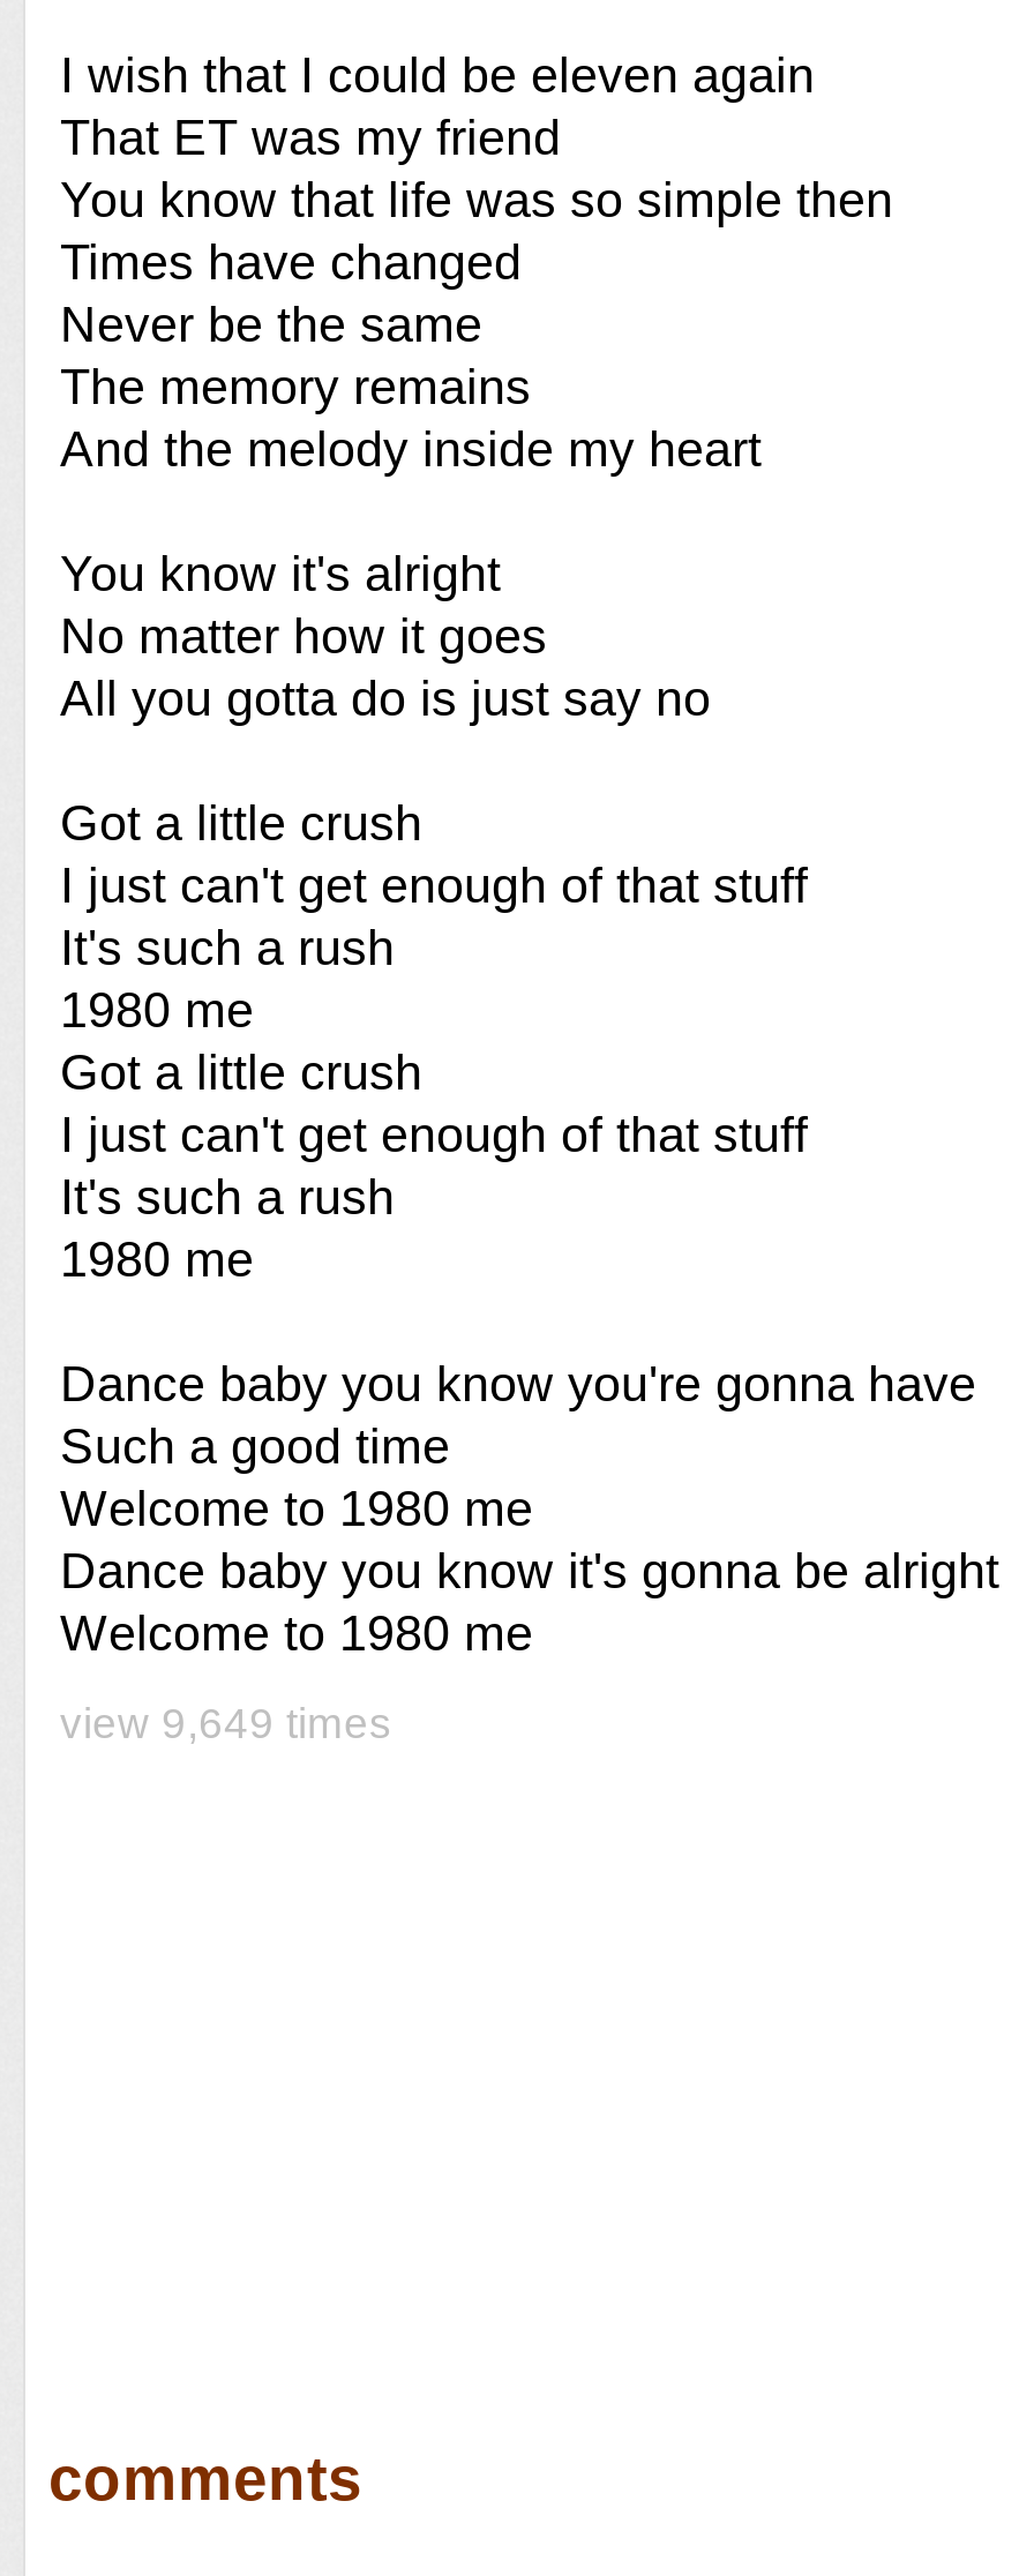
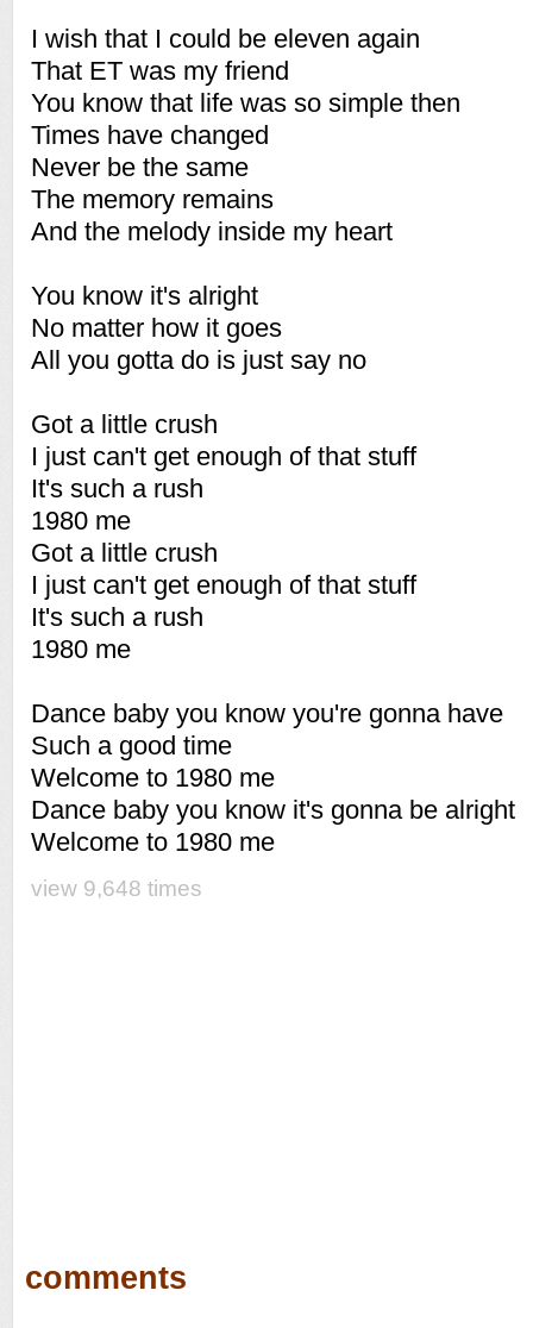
- view 9,649 times
+ view 9,648 times
